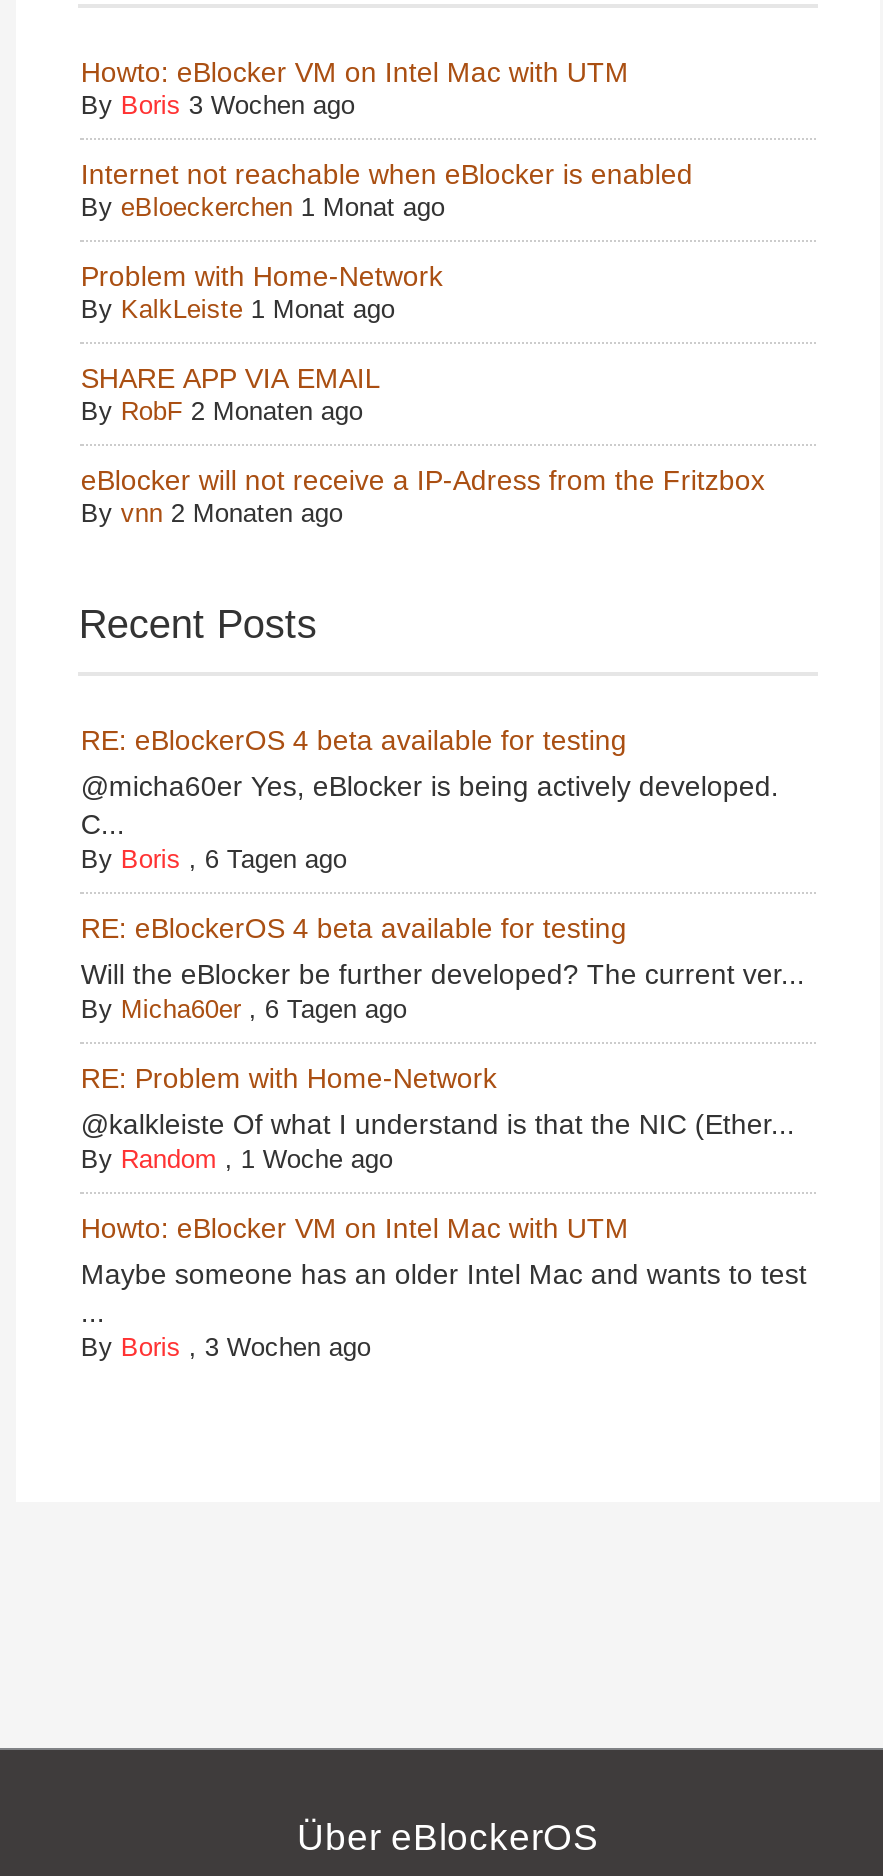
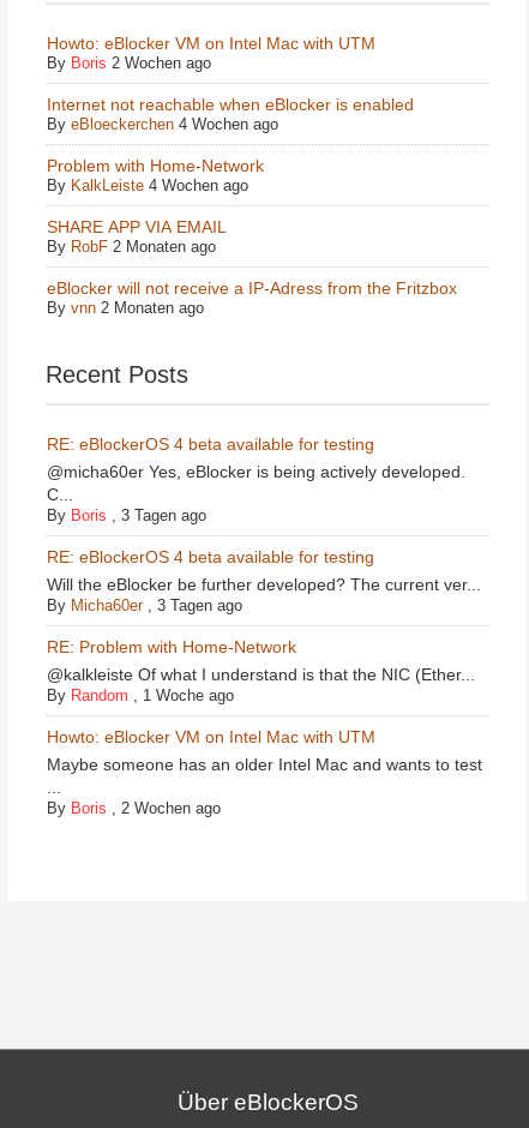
- By Boris 3 Wochen ago
+ By Boris 2 Wochen ago

- By eBloeckerchen 1 Monat ago
+ By eBloeckerchen 4 Wochen ago

- By KalkLeiste 1 Monat ago
+ By KalkLeiste 4 Wochen ago

- By Boris, 6 Tagen ago
+ By Boris, 3 Tagen ago

- By Micha60er, 6 Tagen ago
+ By Micha60er, 3 Tagen ago

- By Boris, 3 Wochen ago
+ By Boris, 2 Wochen ago
